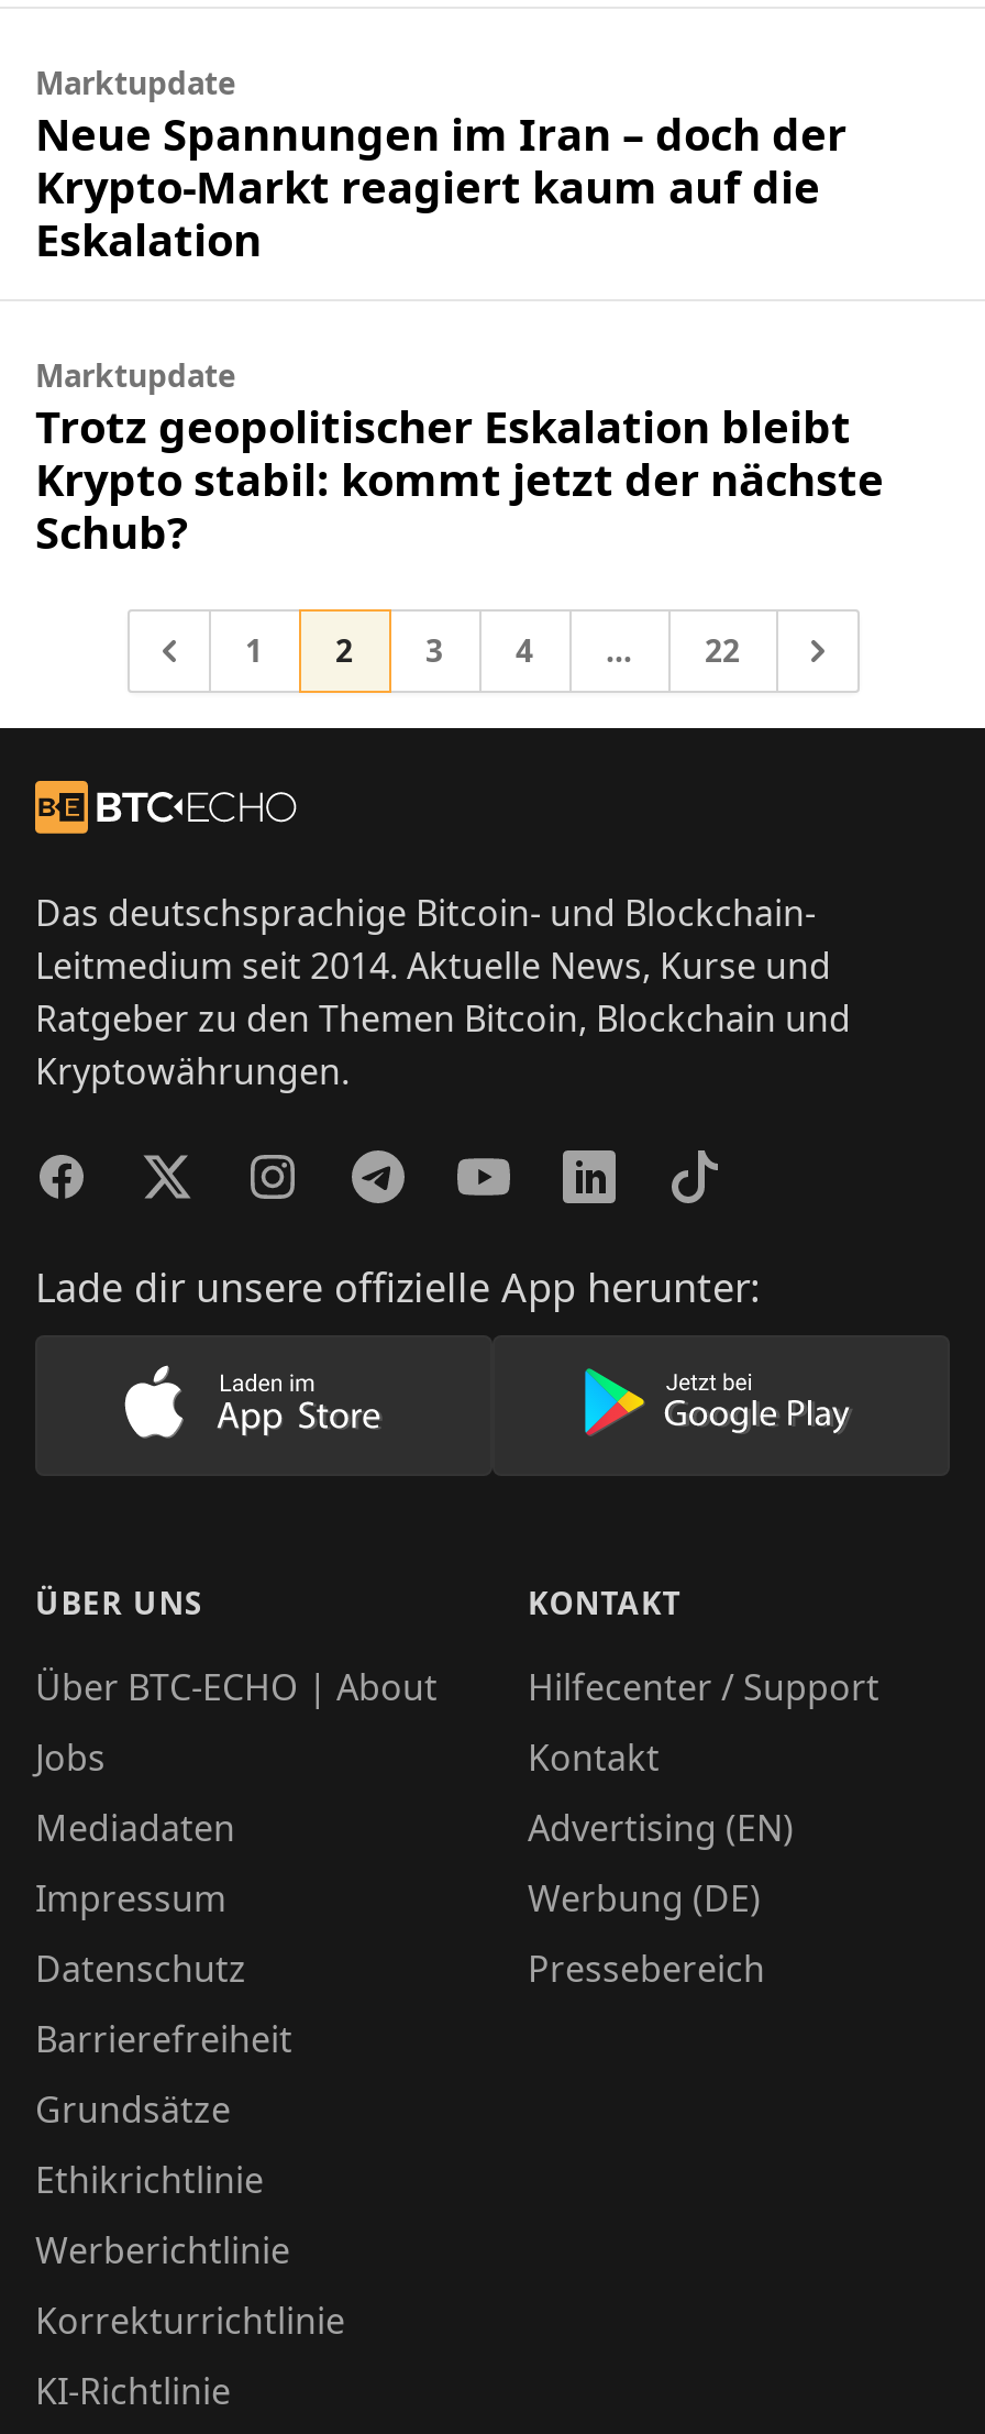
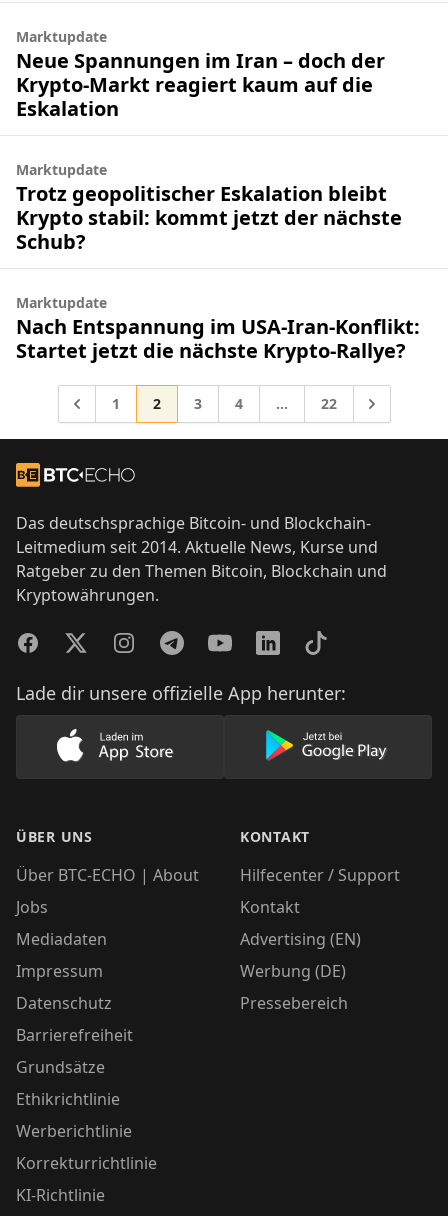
+ Marktupdate
+ Nach Entspannung im USA-Iran-Konflikt:
+ Startet jetzt die nächste Krypto-Rallye?
